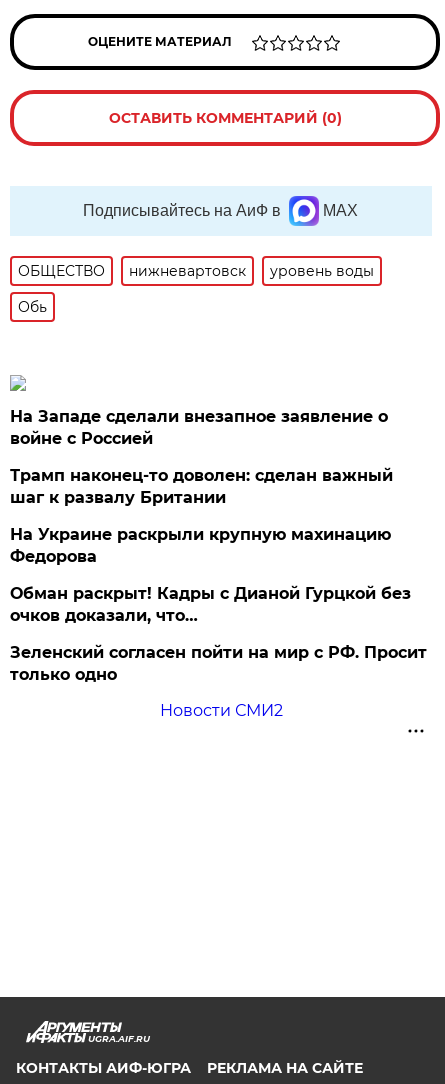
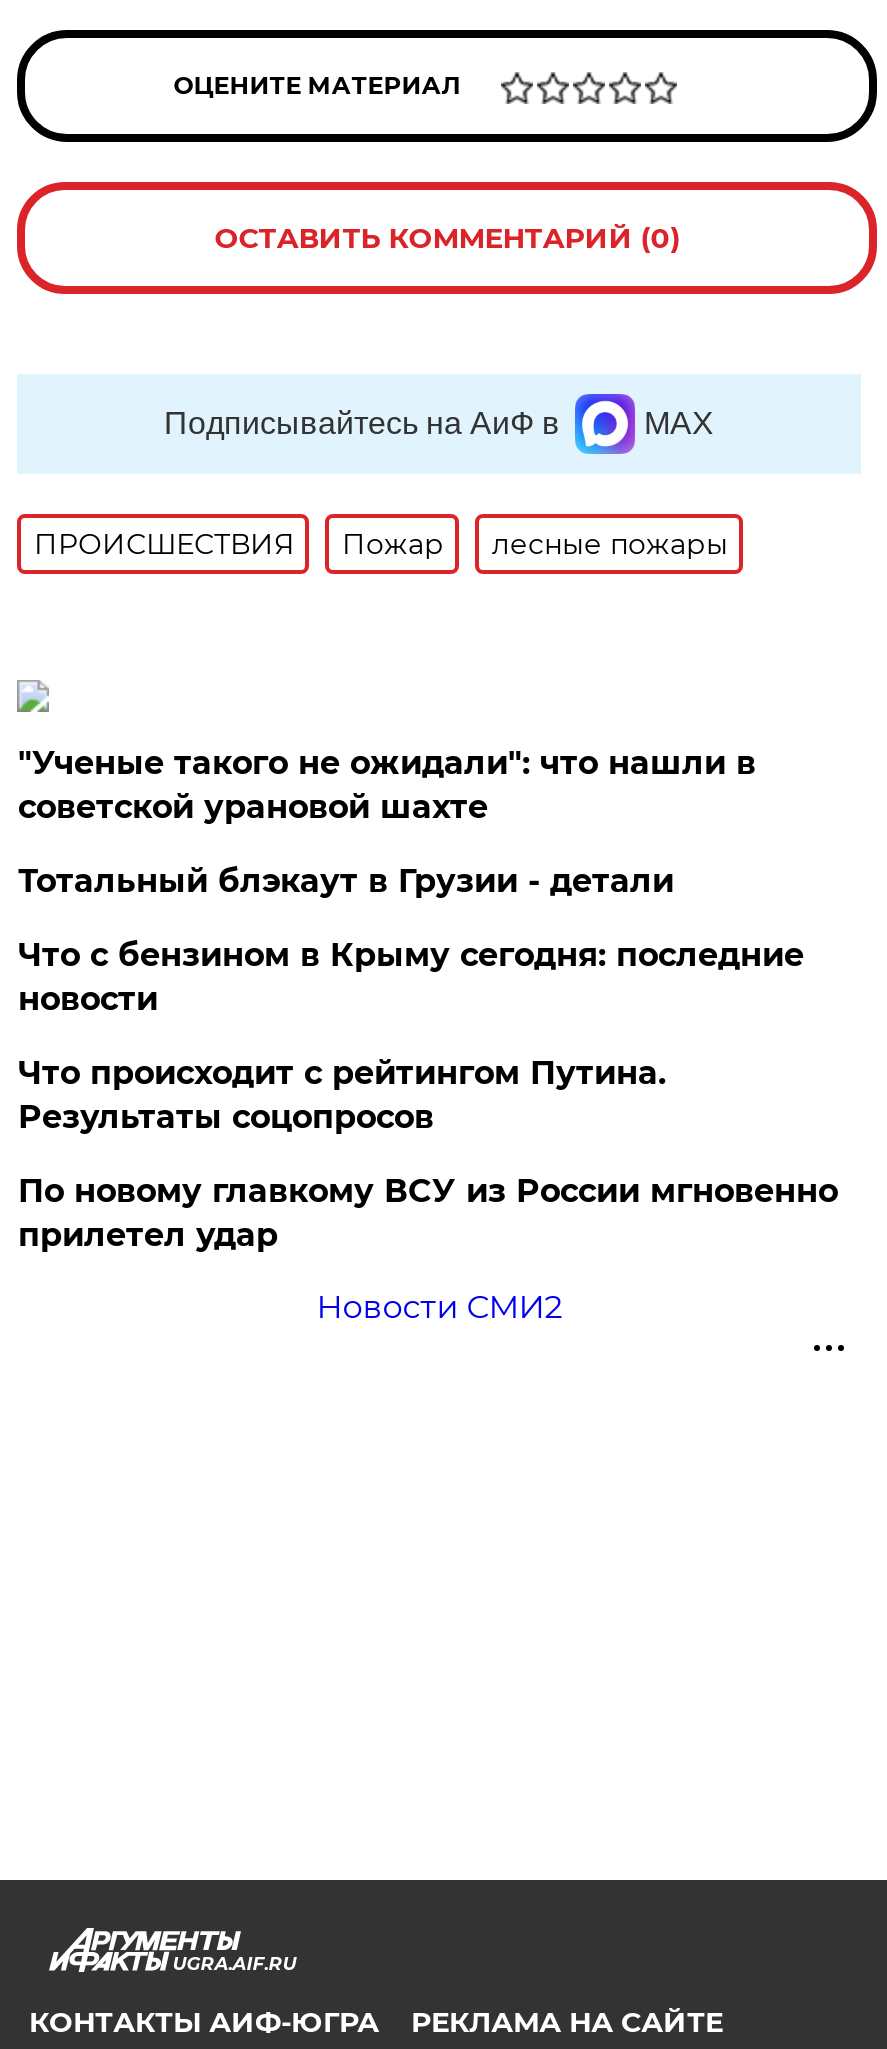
- ОБЩЕСТВО
- нижневартовск
- уровень воды
- Обь
+ ПРОИСШЕСТВИЯ
+ Пожар
+ лесные пожары

- На Западе сделали внезапное заявление о
- войне с Россией
- Трамп наконец-то доволен: сделан важный
- шаг к развалу Британии
- На Украине раскрыли крупную махинацию
- Федорова
- Обман раскрыт! Кадры с Дианой Гурцкой без
- очков доказали, что…
- Зеленский согласен пойти на мир с РФ. Просит
- только одно
+ "Ученые такого не ожидали": что нашли в
+ советской урановой шахте
+ Тотальный блэкаут в Грузии - детали
+ Что с бензином в Крыму сегодня: последние
+ новости
+ Что происходит с рейтингом Путина.
+ Результаты соцопросов
+ По новому главкому ВСУ из России мгновенно
+ прилетел удар
